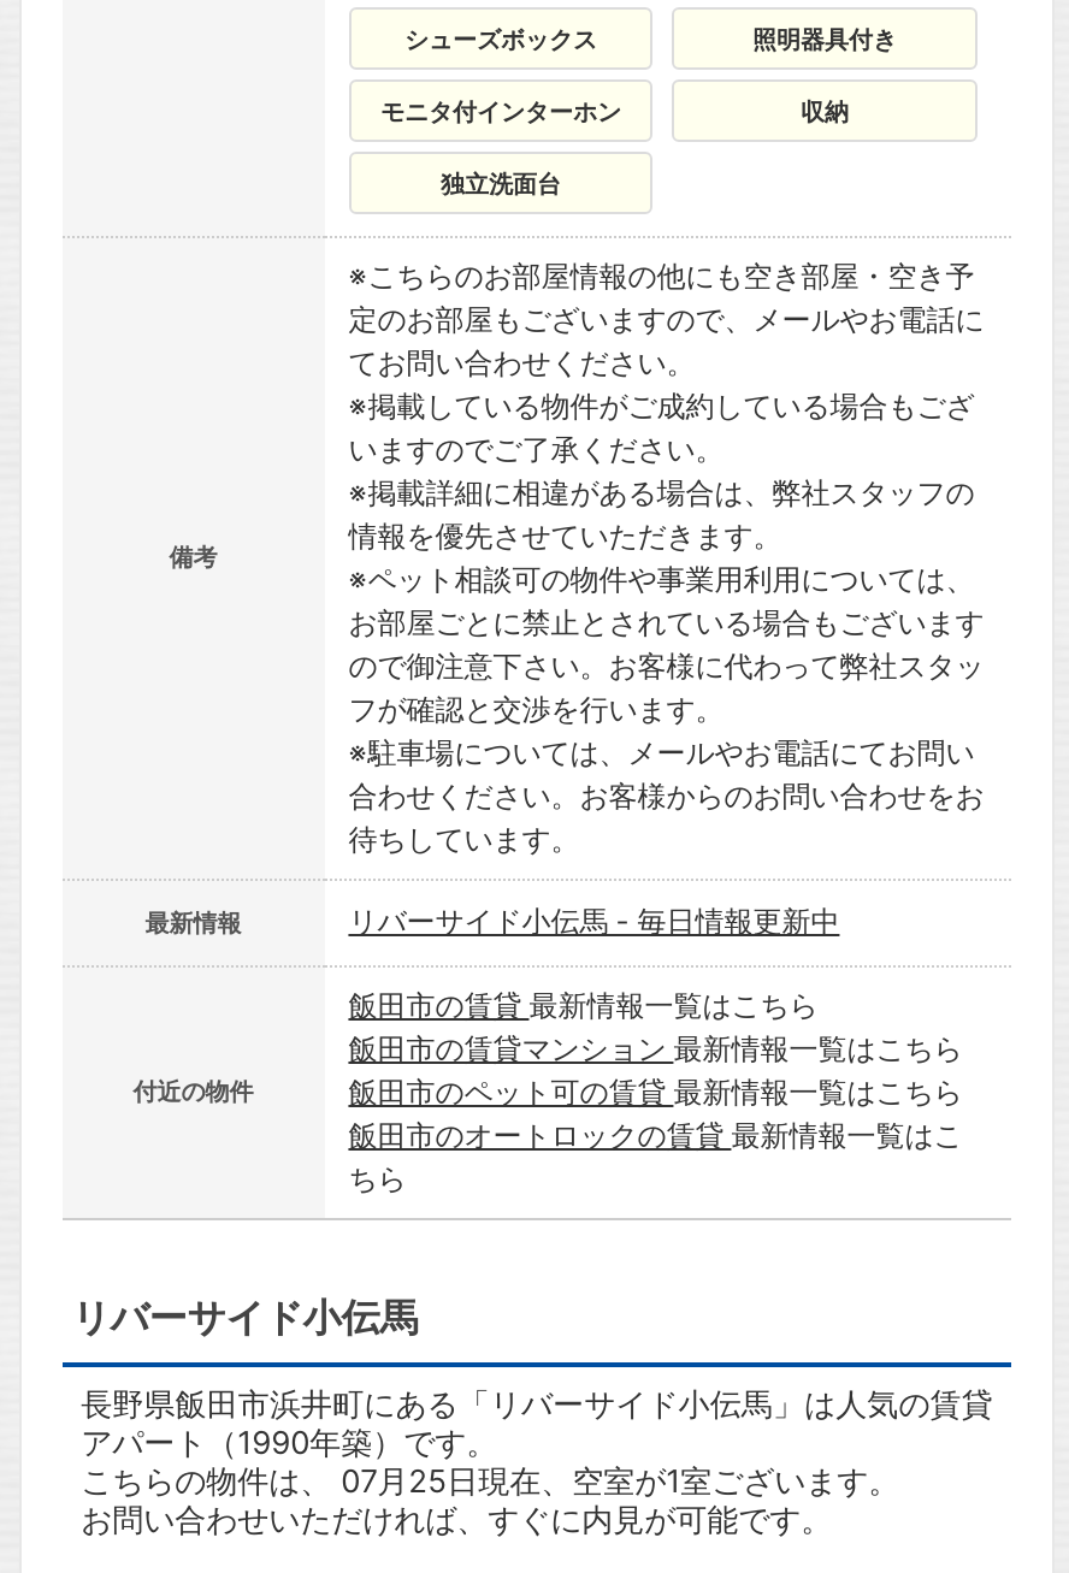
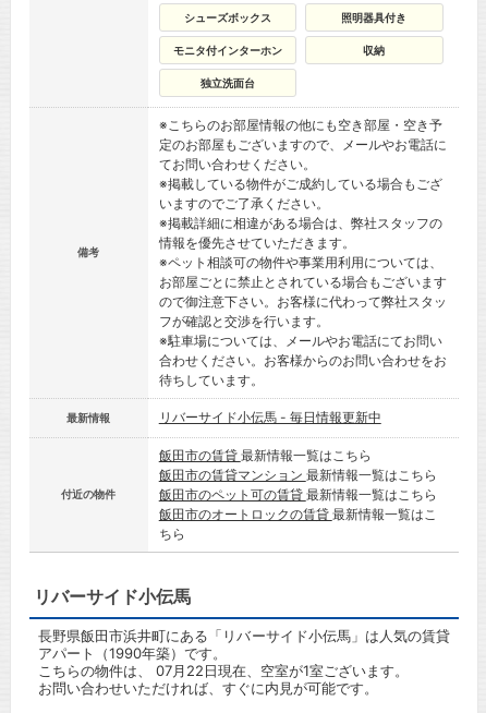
- こちらの物件は、 07月25日現在、空室が1室ございます。
+ こちらの物件は、 07月22日現在、空室が1室ございます。
